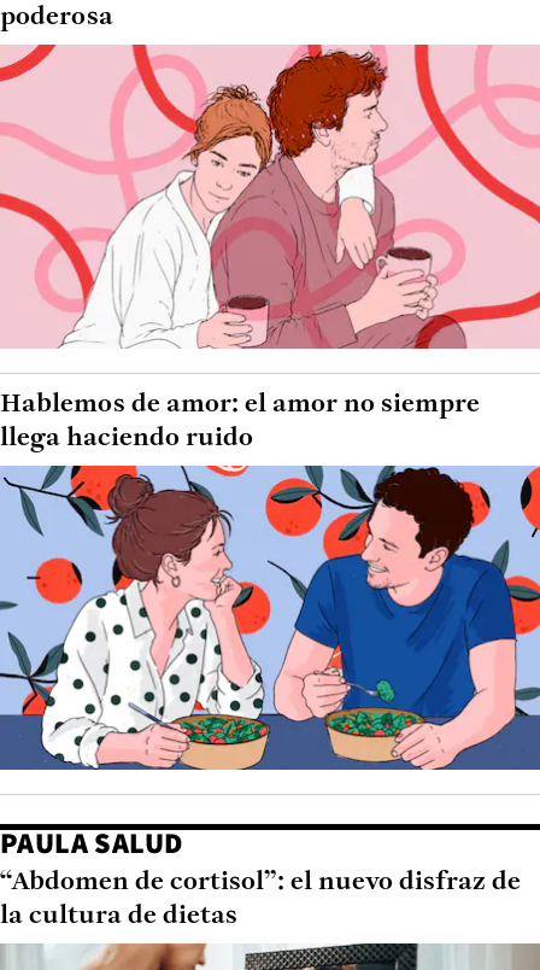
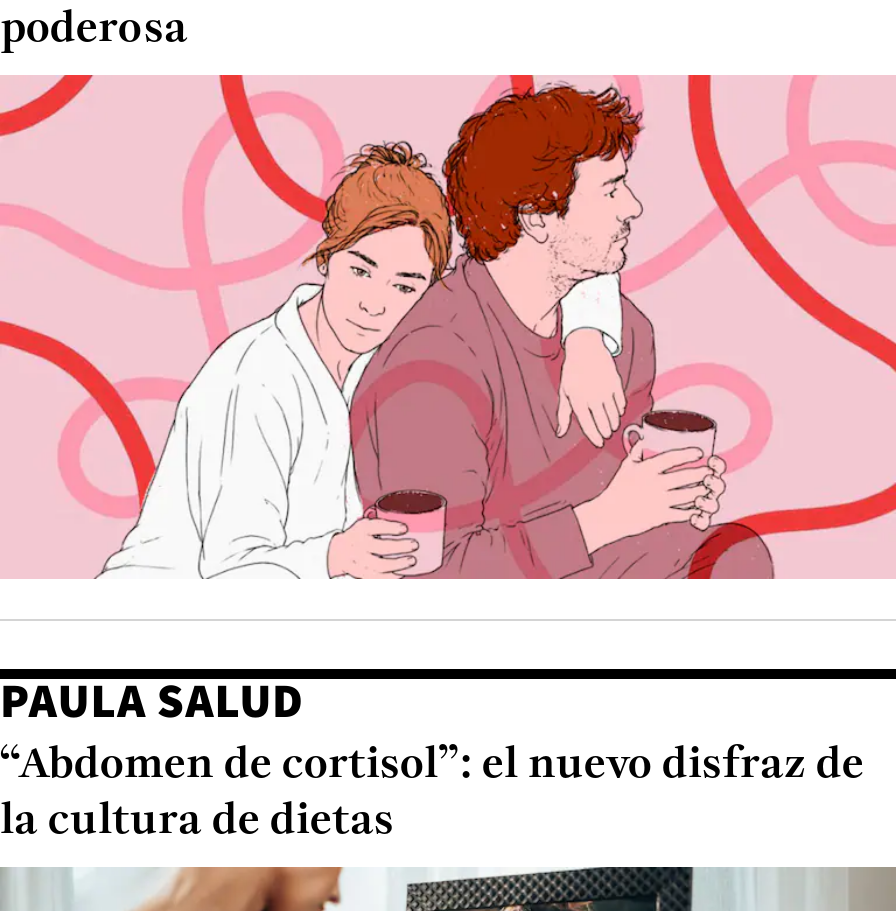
- Hablemos de amor: el amor no siempre
- llega haciendo ruido

- [image]
